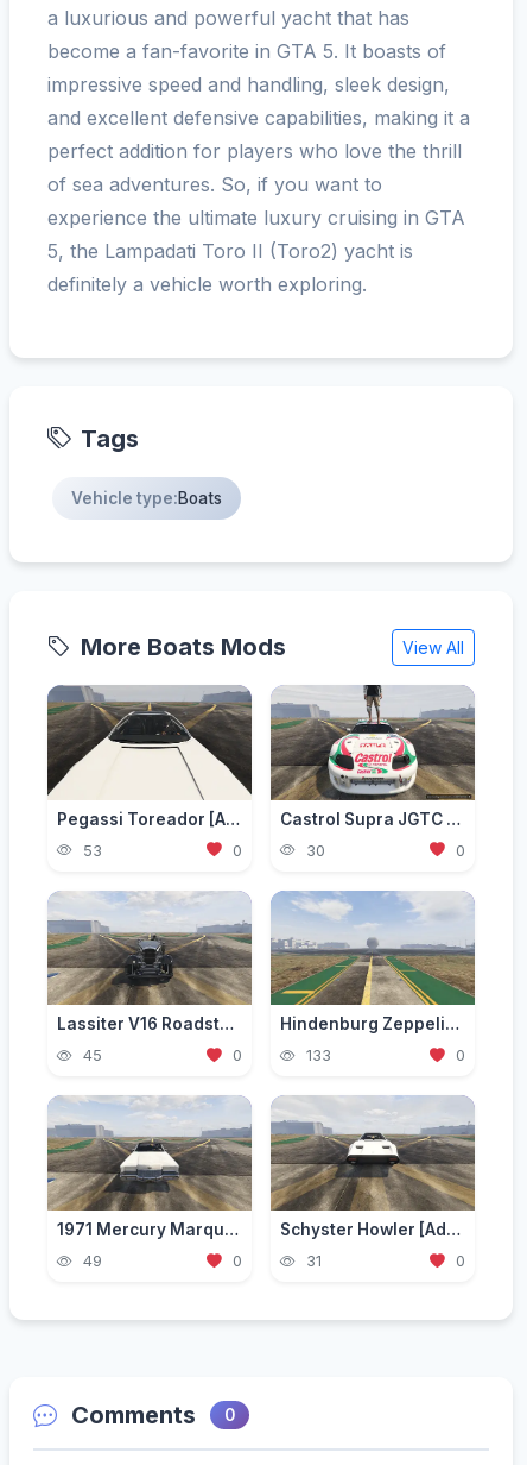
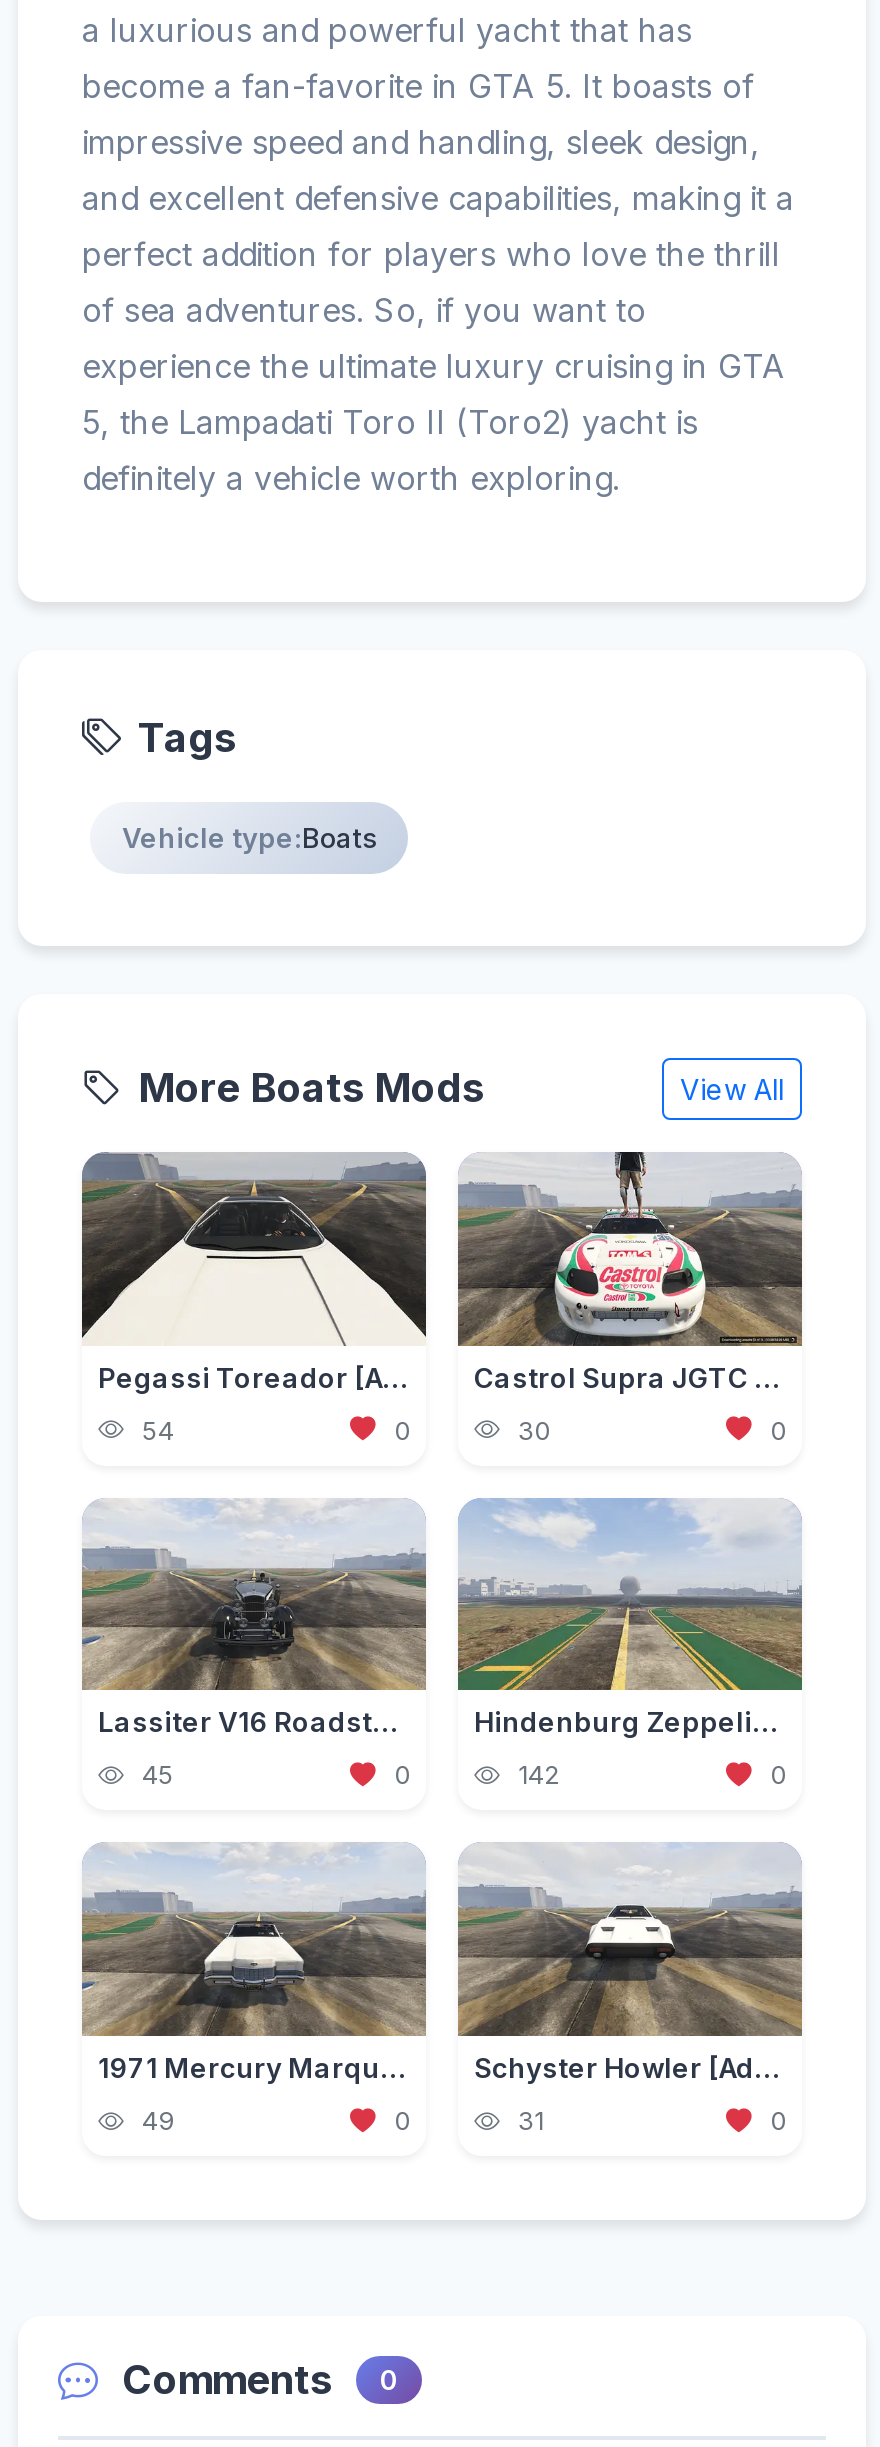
- 53
+ 54

- 133
+ 142
